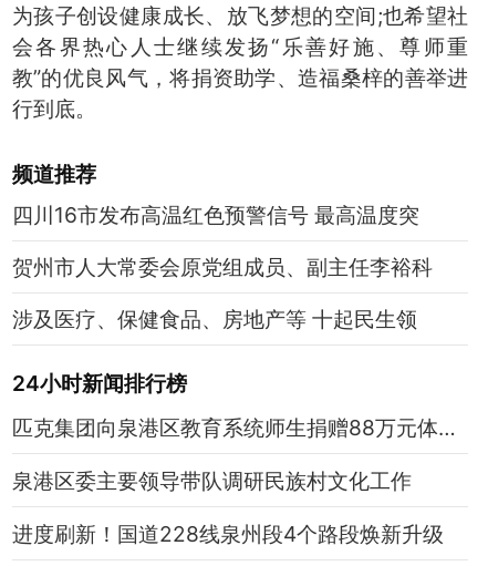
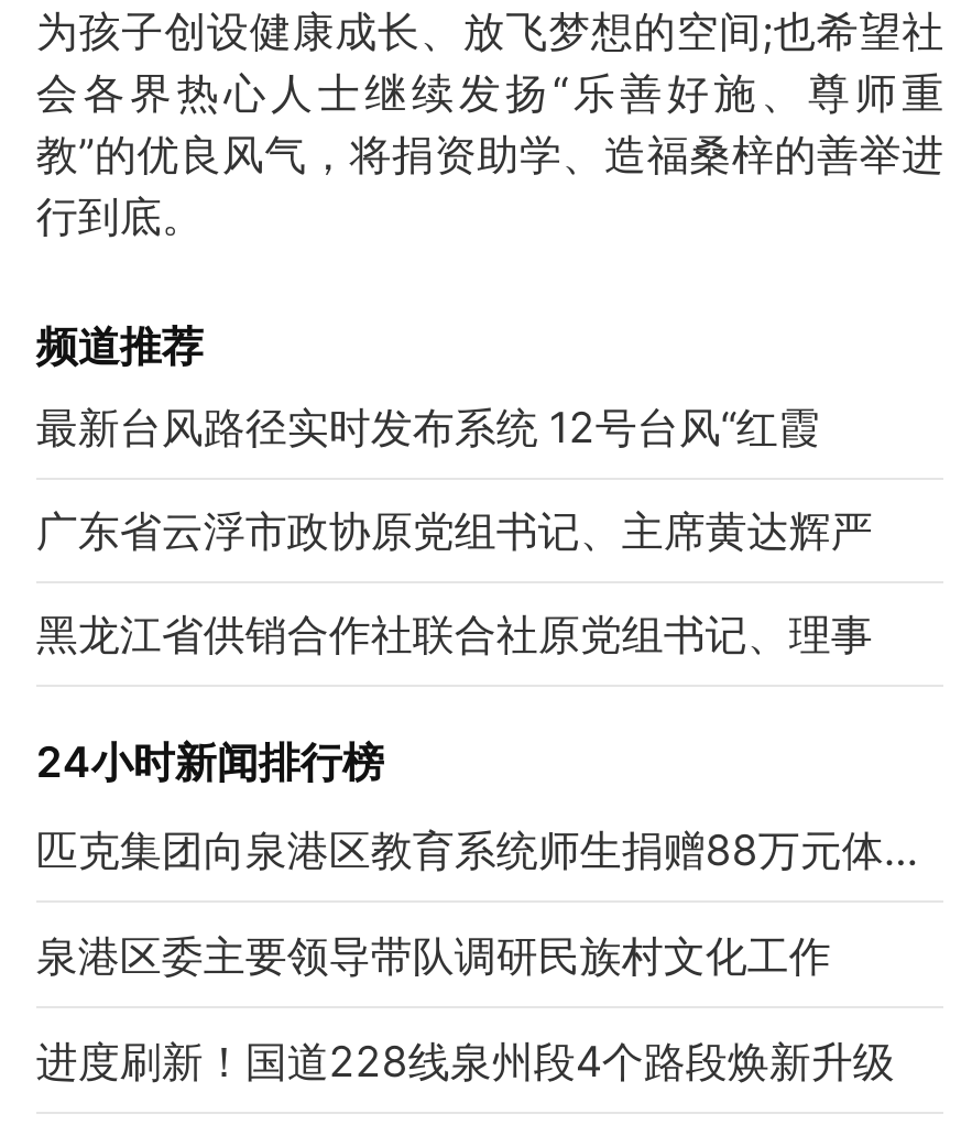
- 四川16市发布高温红色预警信号 最高温度突
+ 最新台风路径实时发布系统 12号台风“红霞

- 贺州市人大常委会原党组成员、副主任李裕科
+ 广东省云浮市政协原党组书记、主席黄达辉严

- 涉及医疗、保健食品、房地产等 十起民生领
+ 黑龙江省供销合作社联合社原党组书记、理事
